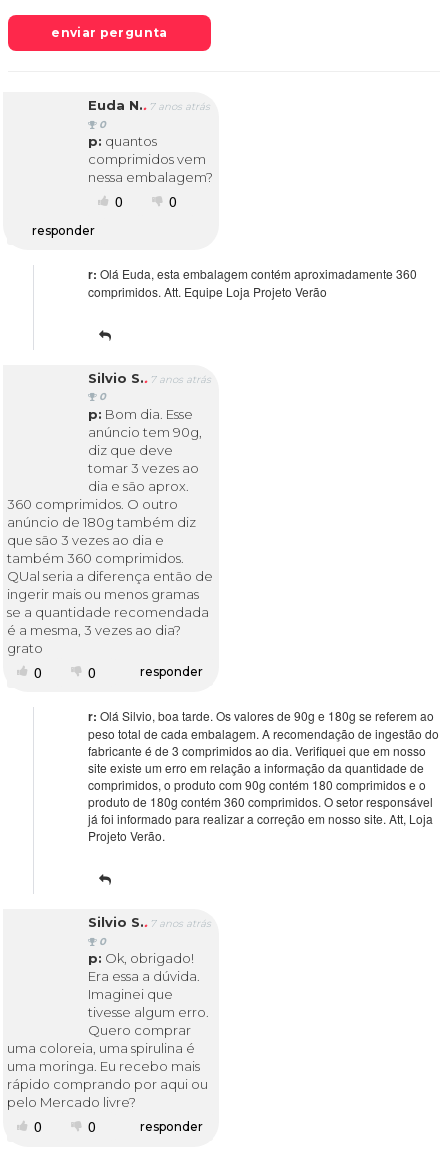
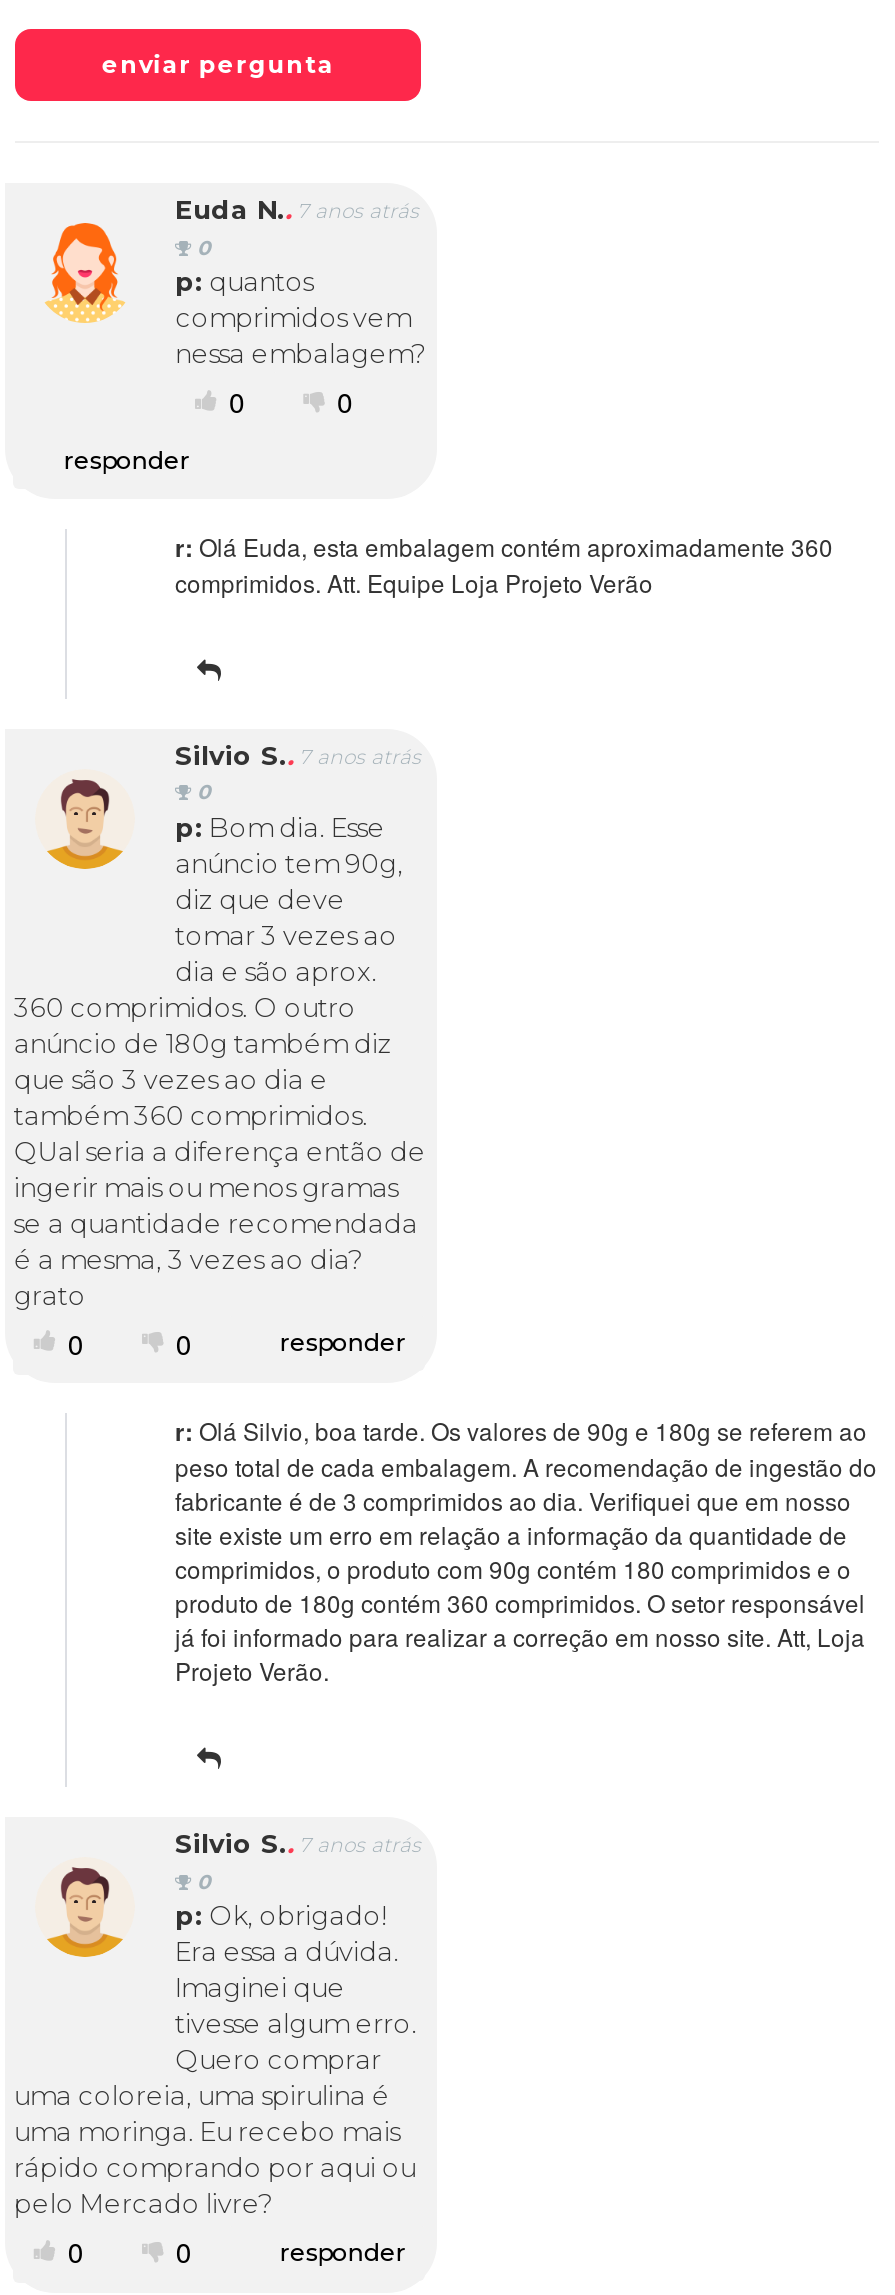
+ [image]

+ [image]

+ [image]
